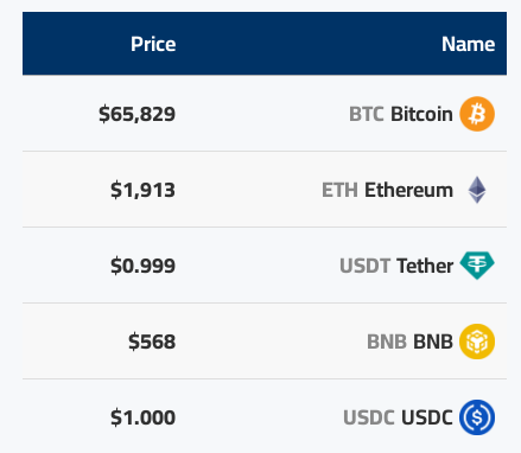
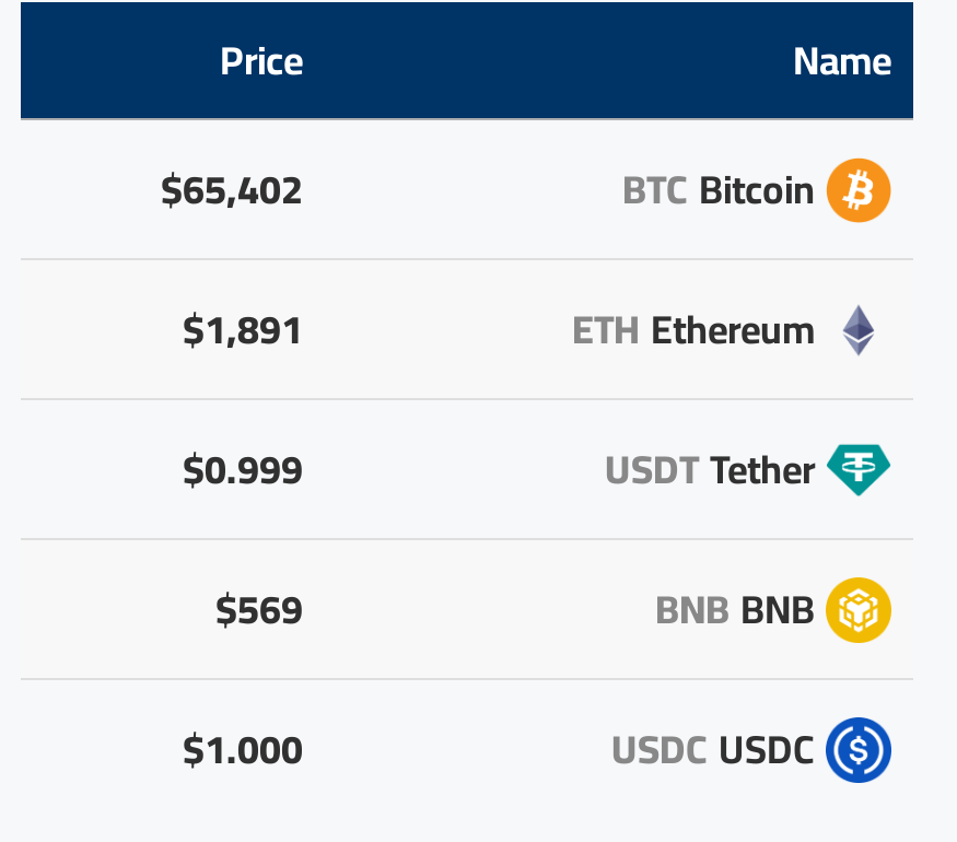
- $65,829
+ $65,402

- $1,913
+ $1,891

- $568
+ $569
